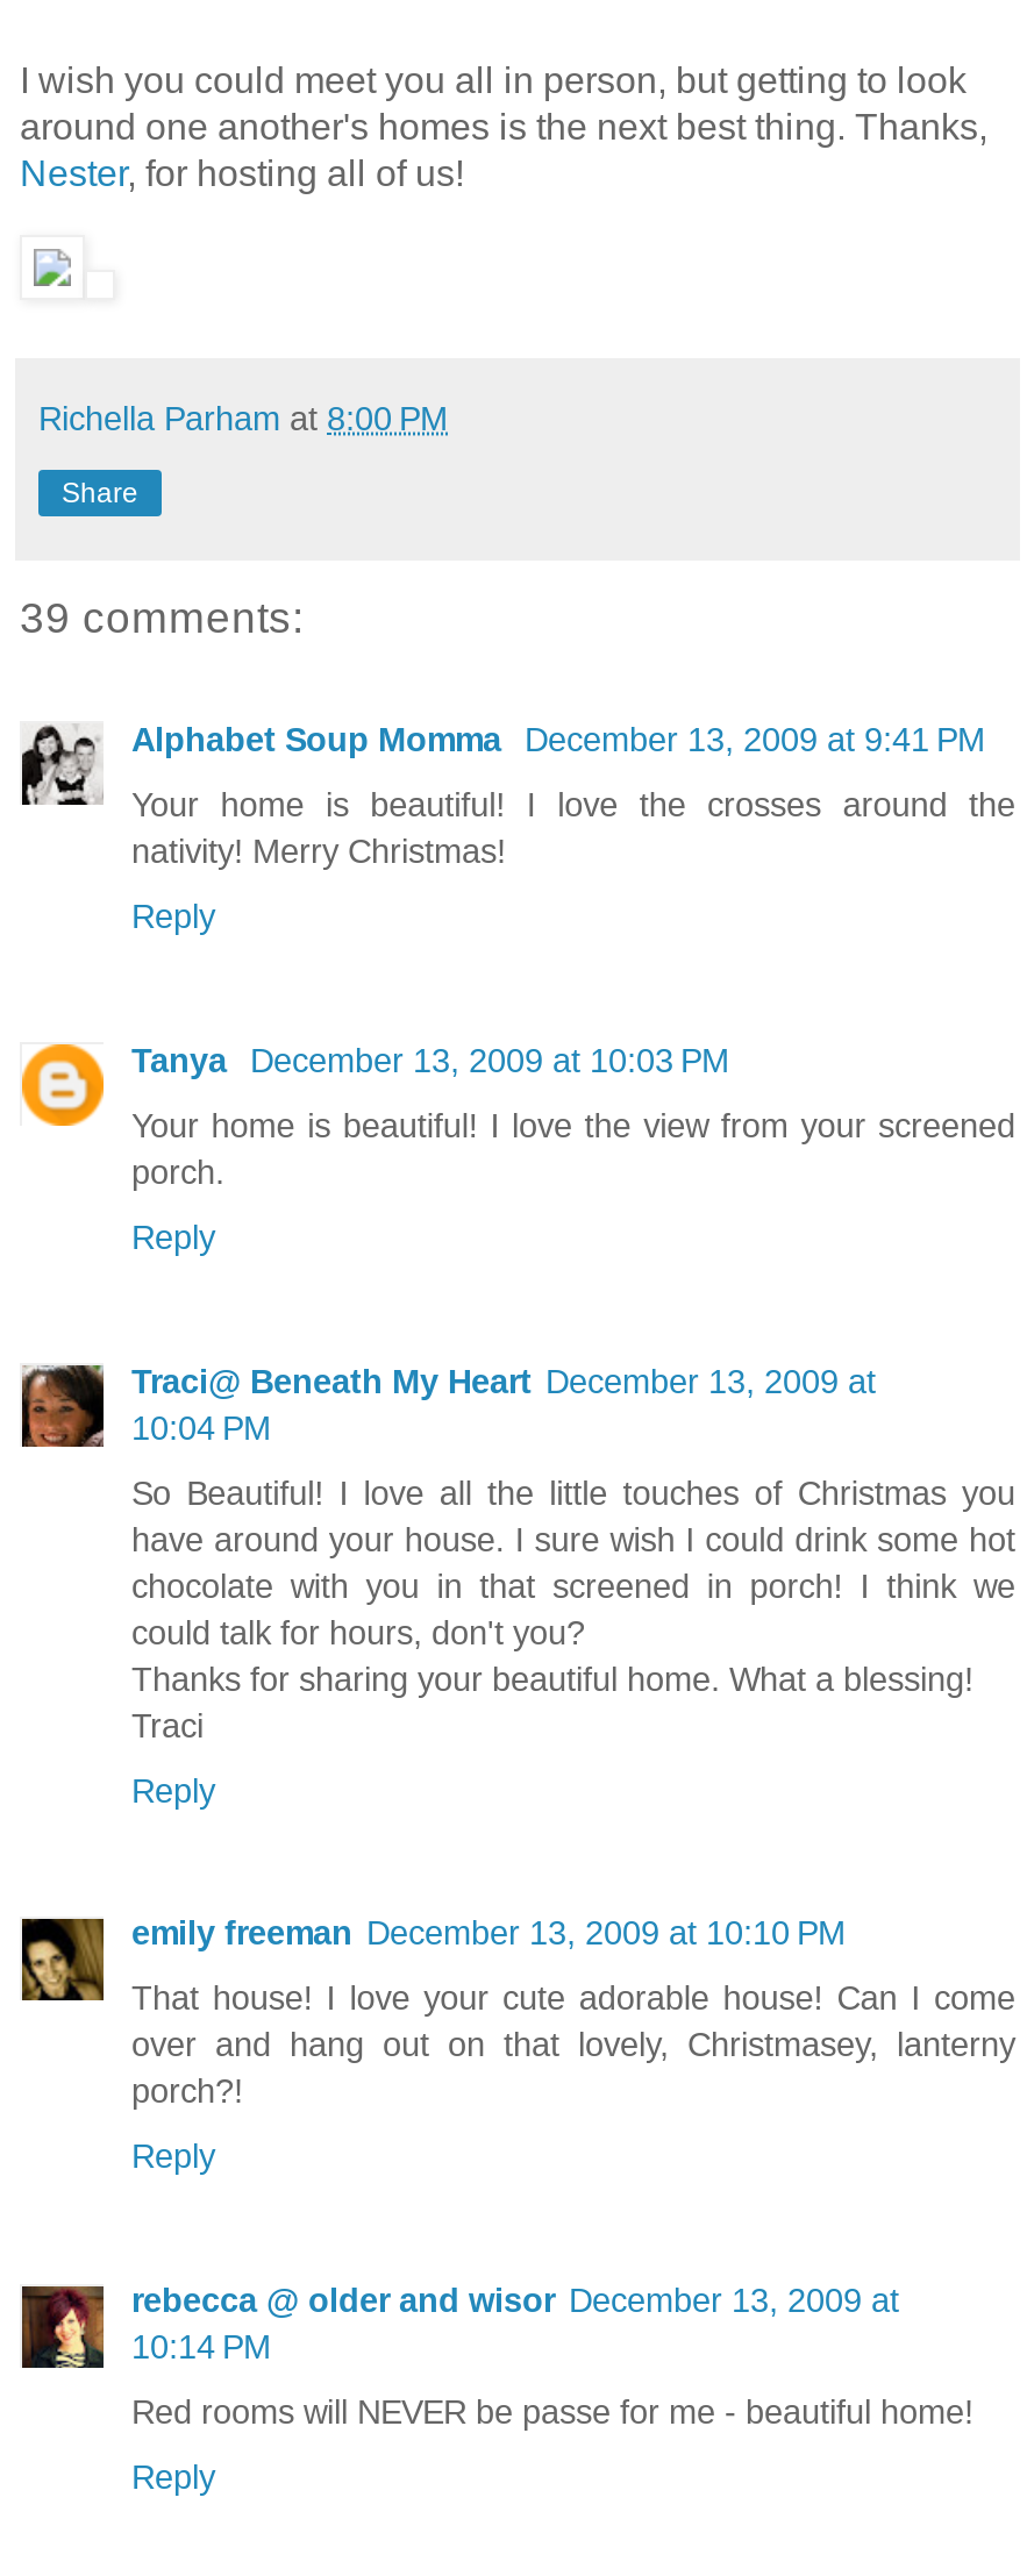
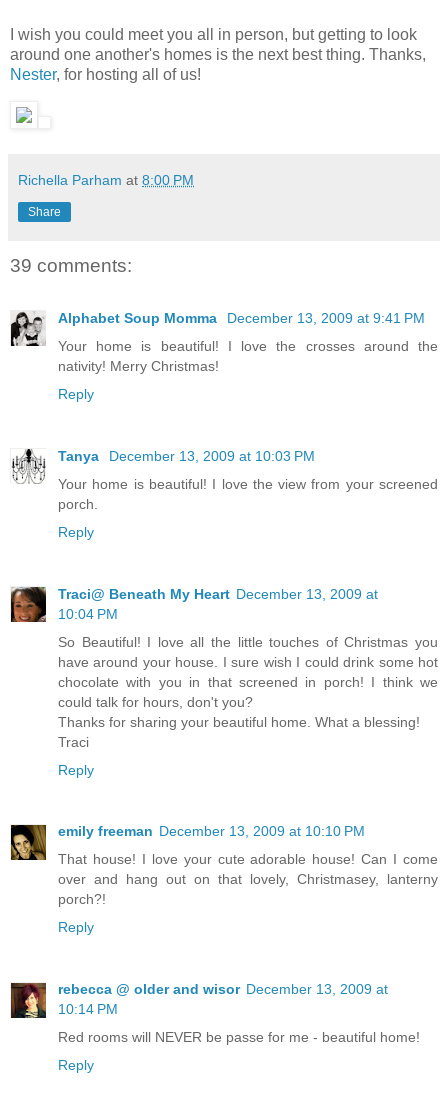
- [image]
+ [image]
